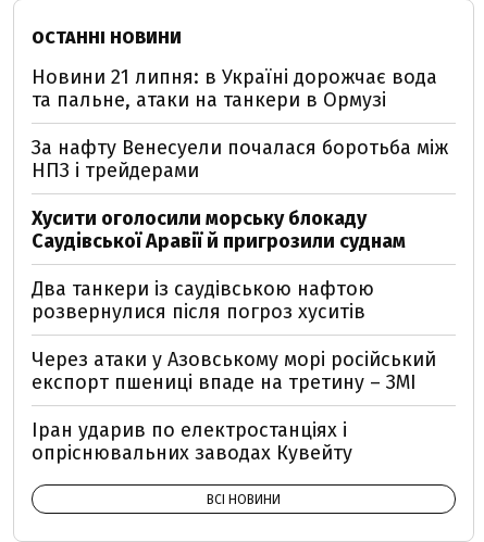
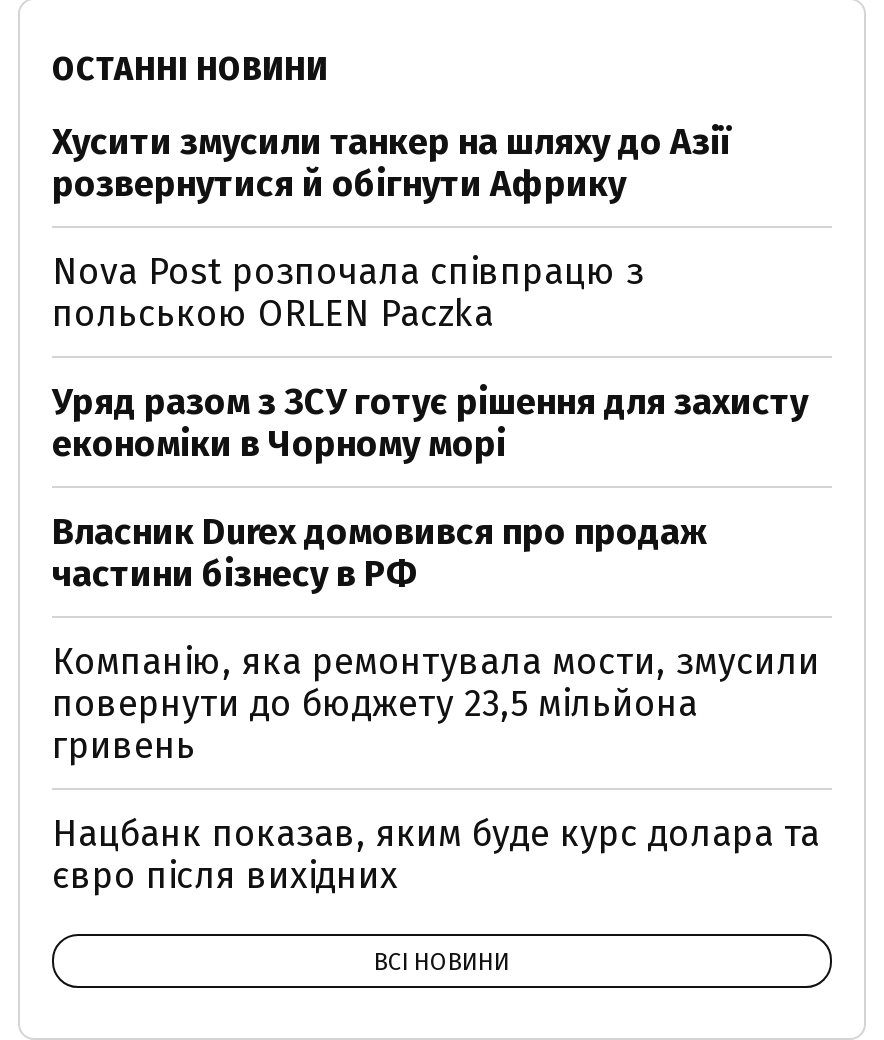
- Новини 21 липня: в Україні дорожчає вода
- та пальне, атаки на танкери в Ормузі
+ Хусити змусили танкер на шляху до Азії
+ розвернутися й обігнути Африку

- За нафту Венесуели почалася боротьба між
- НПЗ і трейдерами
+ Nova Post розпочала співпрацю з
+ польською ORLEN Paczka

- Хусити оголосили морську блокаду
- Саудівської Аравії й пригрозили суднам
+ Уряд разом з ЗСУ готує рішення для захисту
+ економіки в Чорному морі

- Два танкери із саудівською нафтою
- розвернулися після погроз хуситів
+ Власник Durex домовився про продаж
+ частини бізнесу в РФ

- Через атаки у Азовському морі російський
- експорт пшениці впаде на третину – ЗМІ
+ Компанію, яка ремонтувала мости, змусили
+ повернути до бюджету 23,5 мільйона
+ гривень

- Іран ударив по електростанціях і
- опріснювальних заводах Кувейту
+ Нацбанк показав, яким буде курс долара та
+ євро після вихідних
